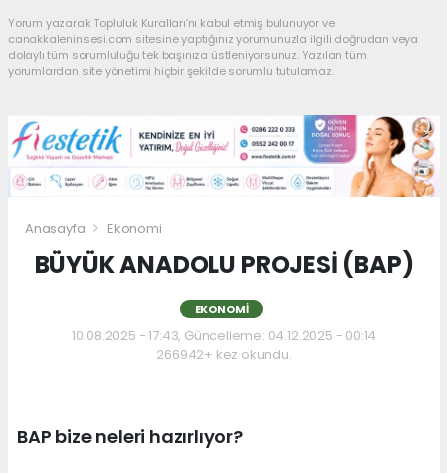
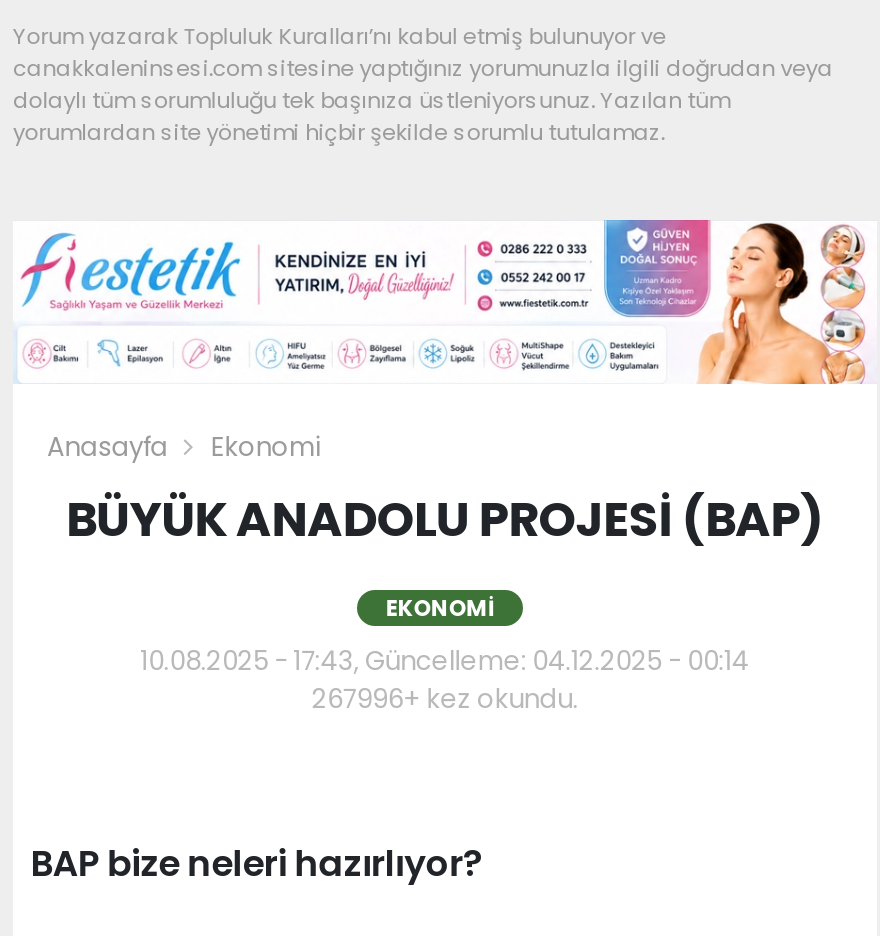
- 266942+ kez okundu.
+ 267996+ kez okundu.
